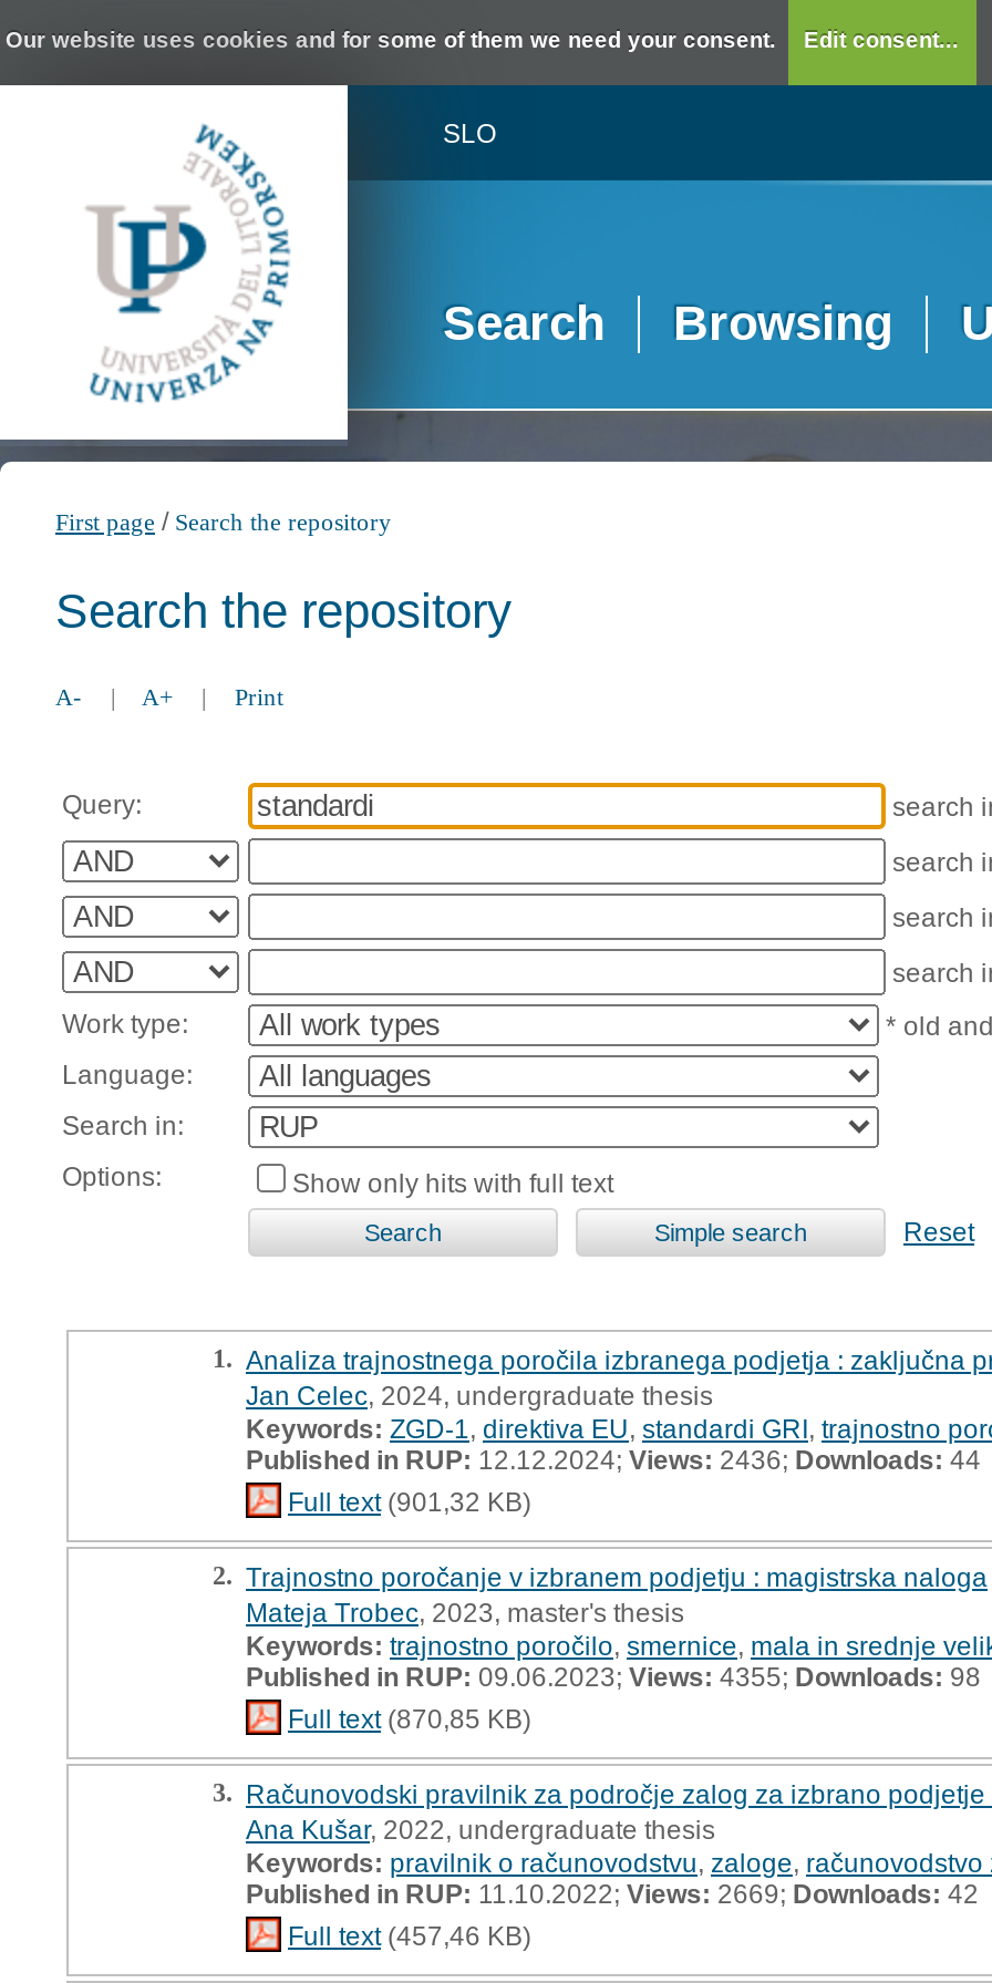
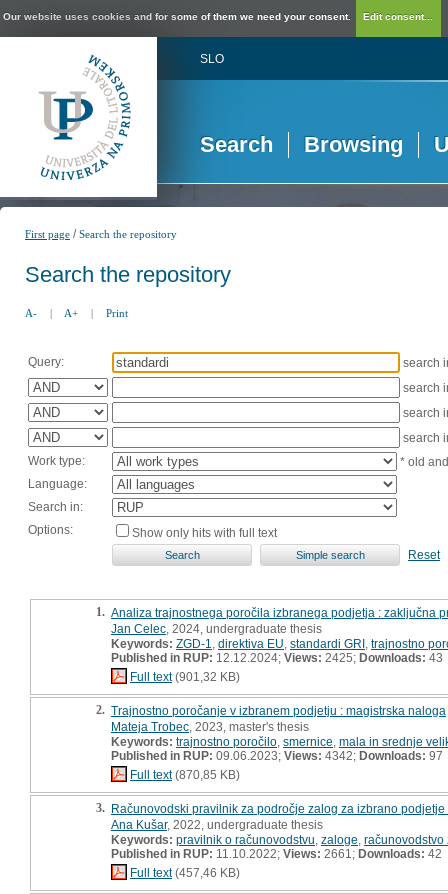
- Published in RUP: 12.12.2024;Views:2436;Downloads:44
+ Published in RUP: 12.12.2024;Views:2425;Downloads:43

- Published in RUP:09.06.2023; Views:4355;Downloads:98
+ Published in RUP:09.06.2023; Views:4342;Downloads:97

- Published in RUP:11.10.2022;Views:2669;Downloads:42
+ Published in RUP:11.10.2022;Views:2661;Downloads:42
